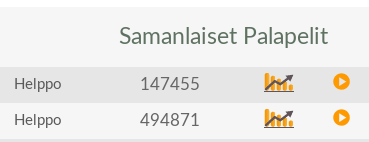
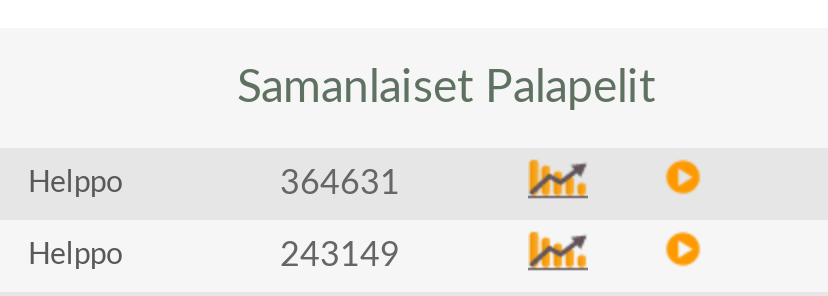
- 147455
+ 364631

- 494871
+ 243149
